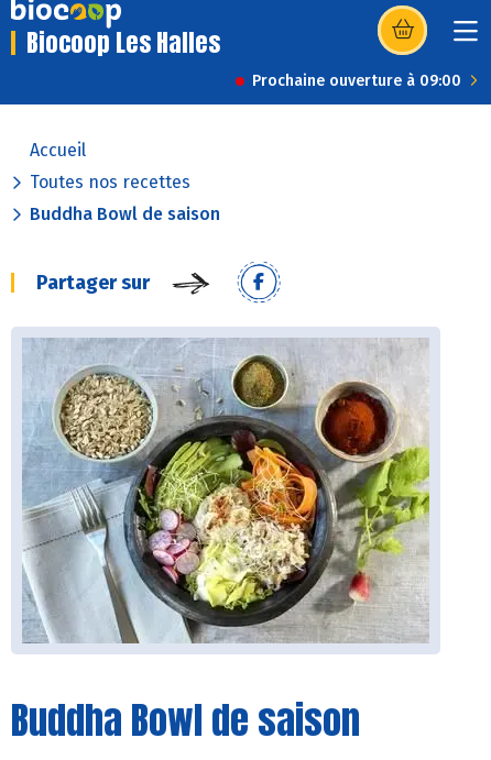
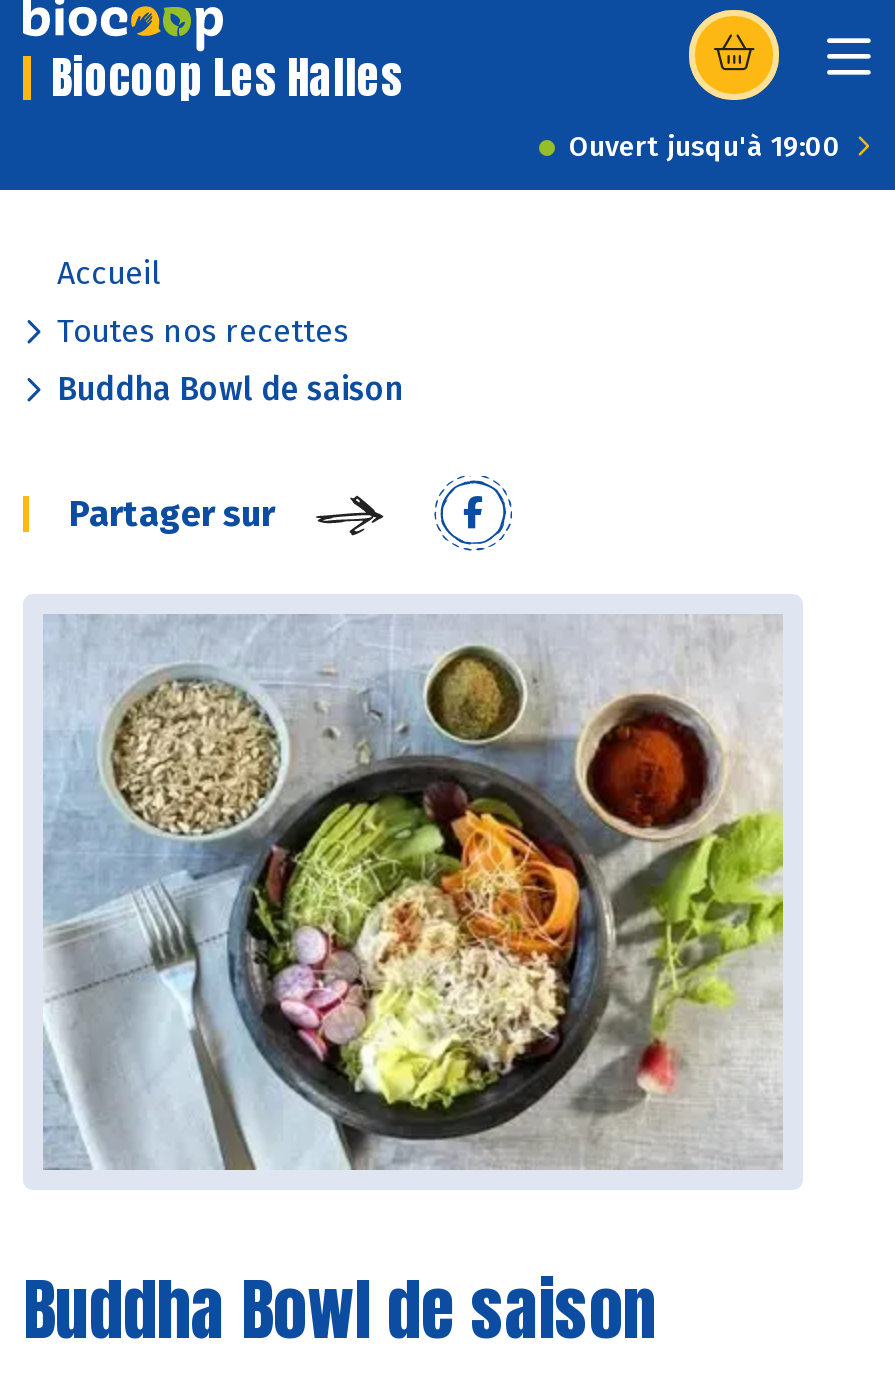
- Prochaine ouverture à 09:00
+ Ouvert jusqu'à 19:00
